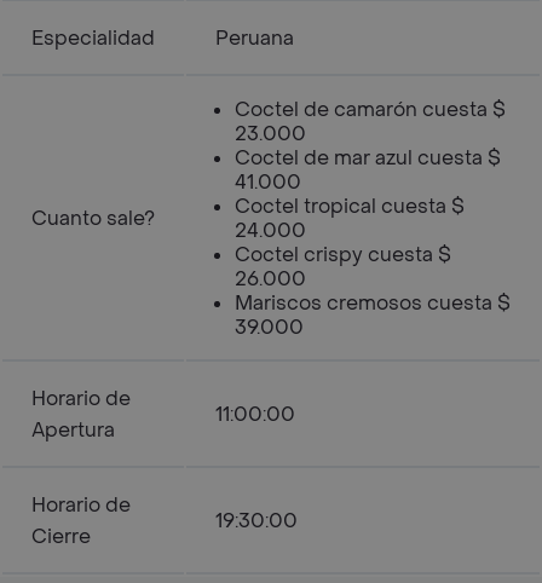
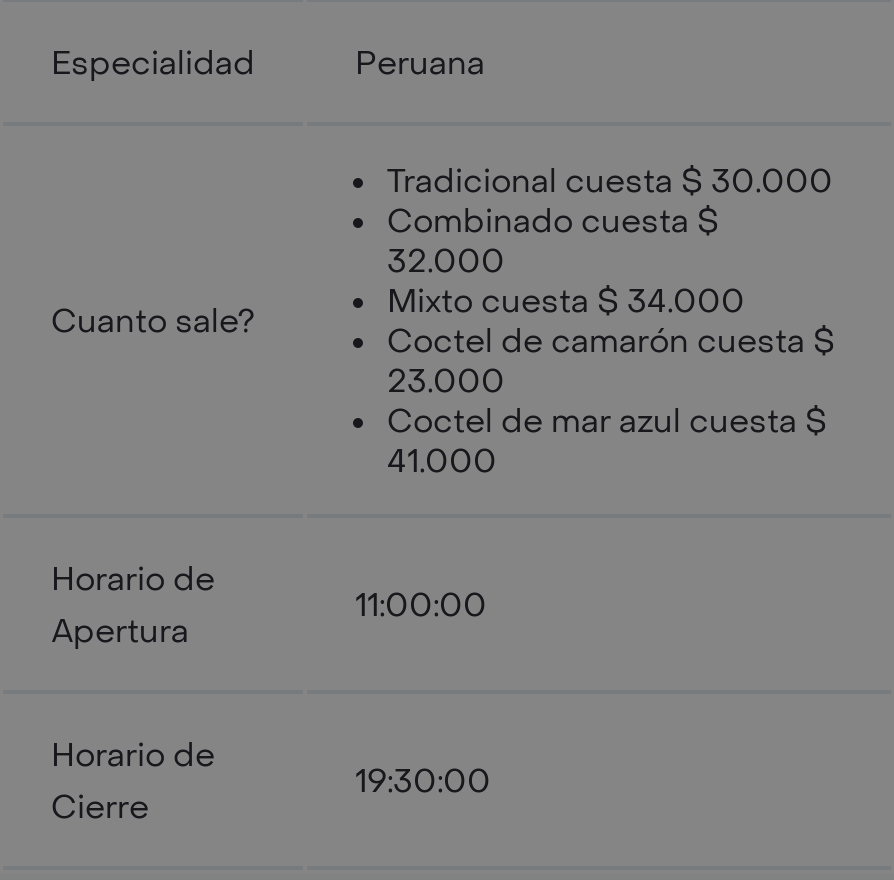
+ Tradicional cuesta $ 30.000
+ Combinado cuesta $
+ 32.000
+ Mixto cuesta $ 34.000

moved down: Coctel de camarón cuesta $ | 23.000 | Coctel de mar azul cuesta $ | 41.000

- Coctel tropical cuesta $
- 24.000
- Coctel crispy cuesta $
- 26.000
- Mariscos cremosos cuesta $
- 39.000
